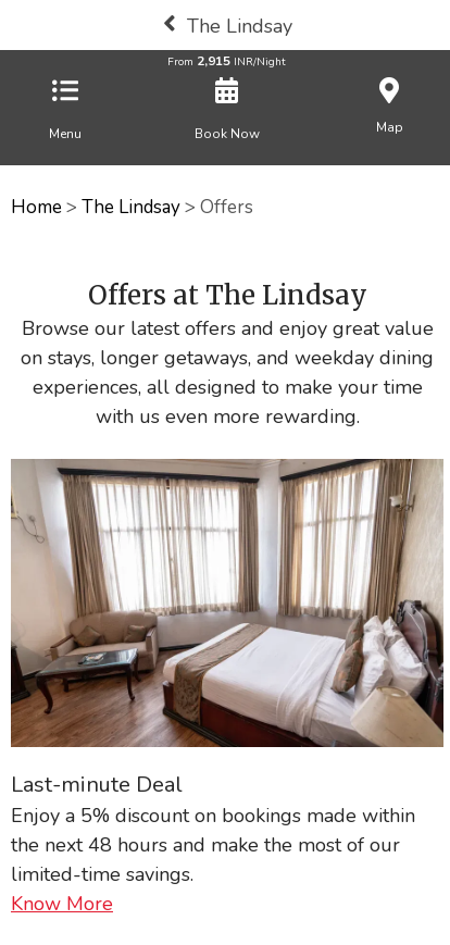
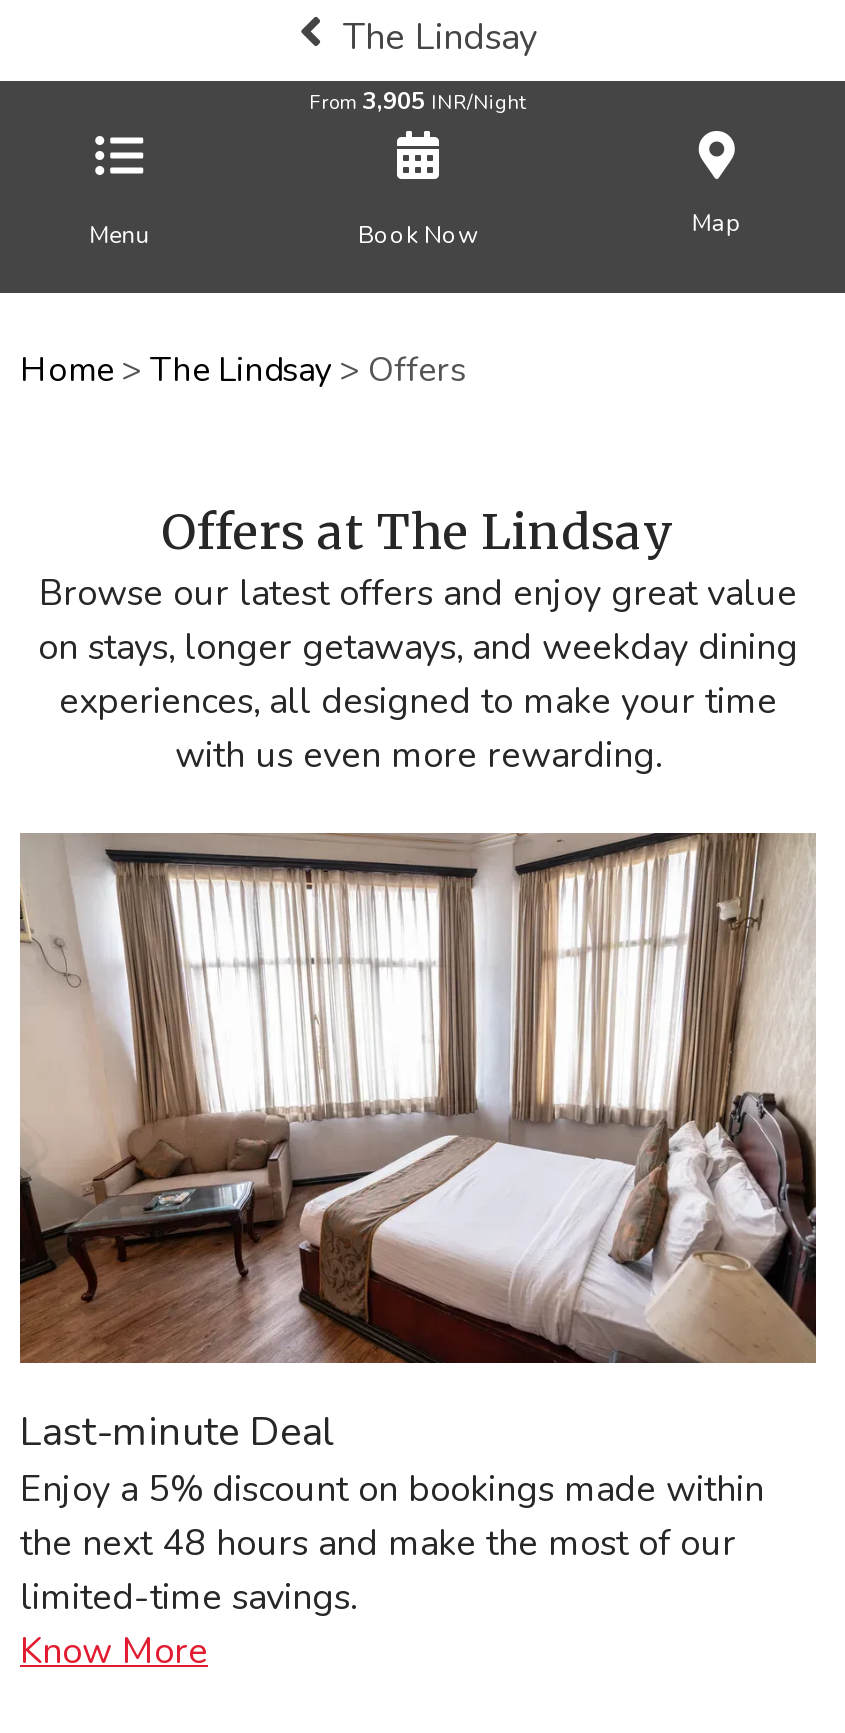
- From 2,915 INR/Night
+ From 3,905 INR/Night
